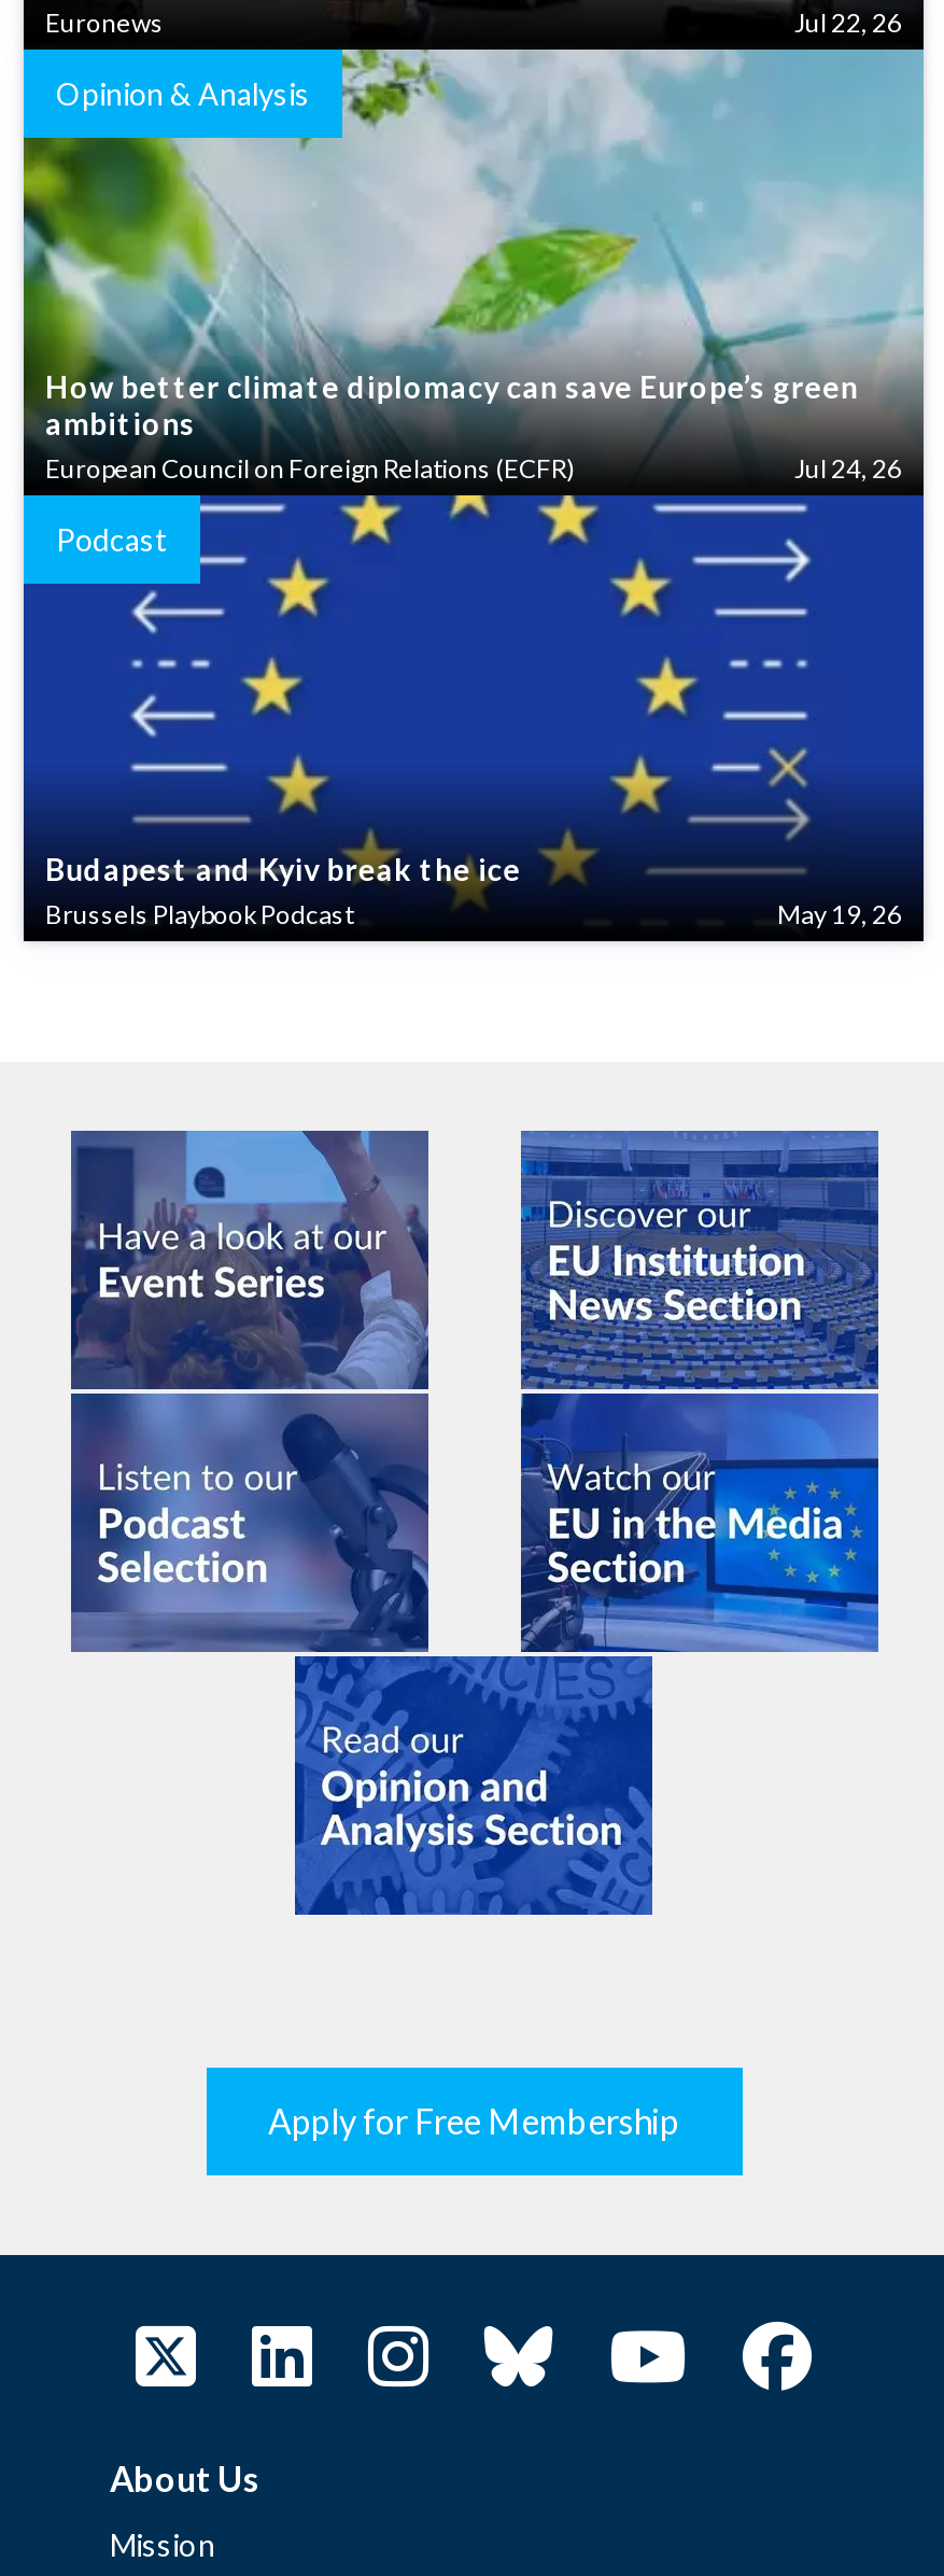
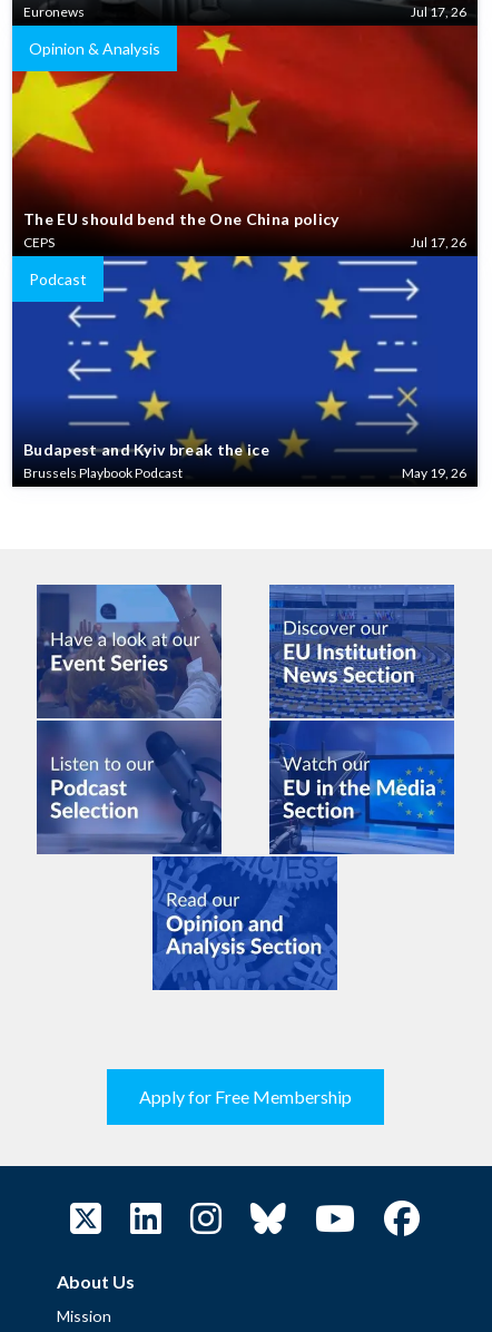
- Jul 22, 26
+ Jul 17, 26

- [image]
- How better climate diplomacy can save Europe’s green
- ambitions
- European Council on Foreign Relations (ECFR)
- Jul 24, 26
+ [image]
+ The EU should bend the One China policy
+ CEPS
+ Jul 17, 26
